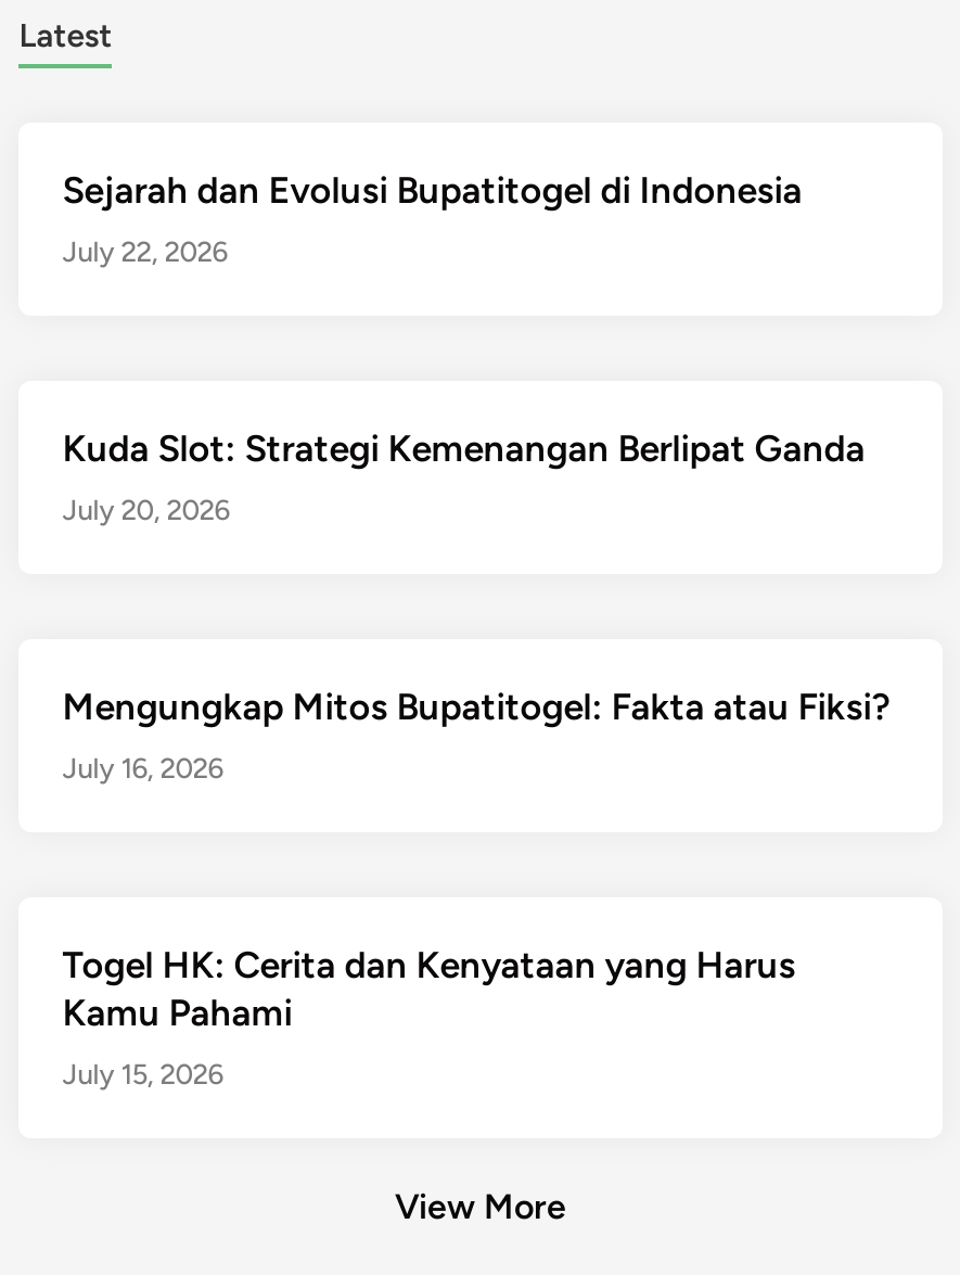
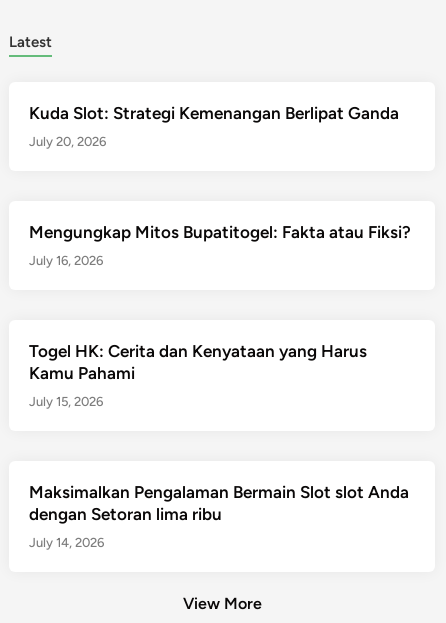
- Sejarah dan Evolusi Bupatitogel di Indonesia
- July 22, 2026

moved up: Kuda Slot: Strategi Kemenangan Berlipat Ganda | July 20, 2026 | Mengungkap Mitos Bupatitogel: Fakta atau Fiksi? | July 16, 2026 | Togel HK: Cerita dan Kenyataan yang Harus | Kamu Pahami | July 15, 2026

+ Maksimalkan Pengalaman Bermain Slot slot Anda
+ dengan Setoran lima ribu
+ July 14, 2026
